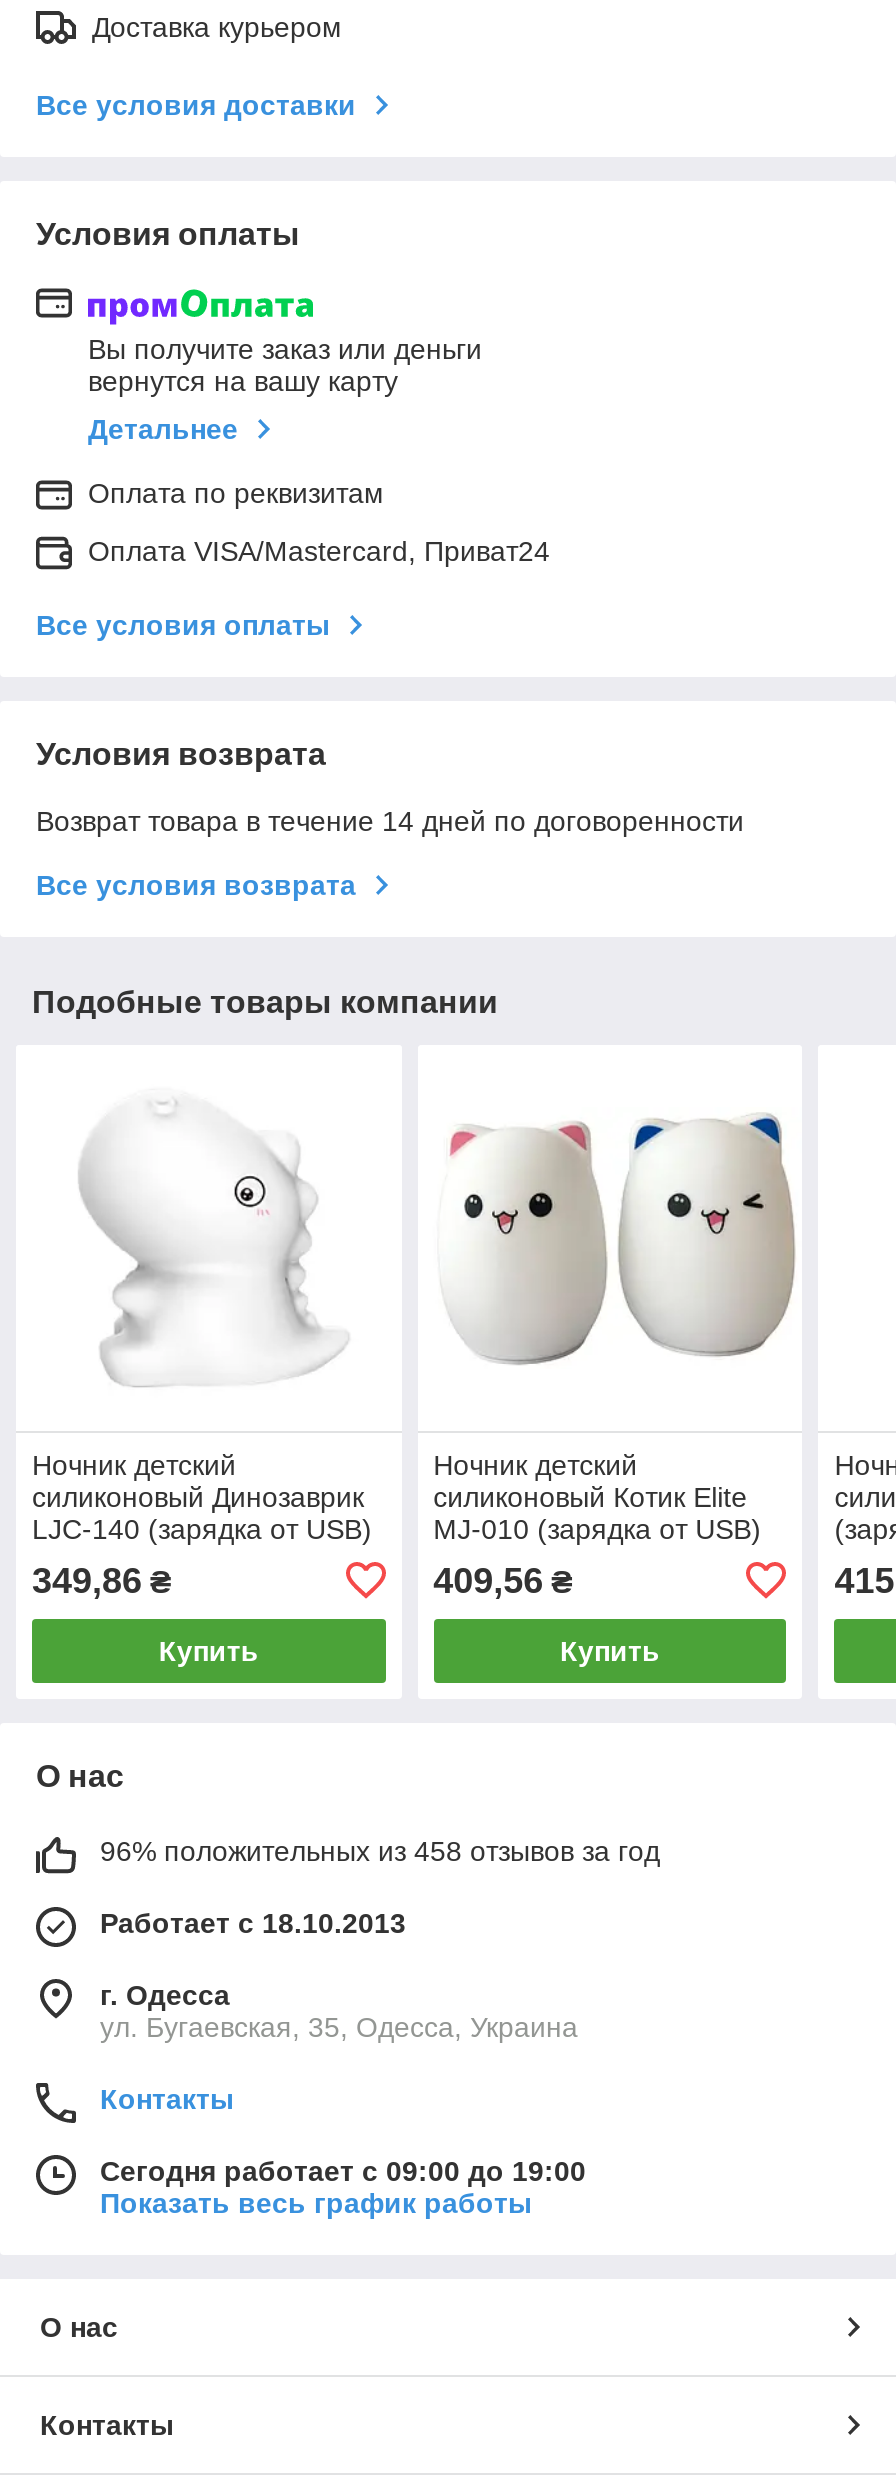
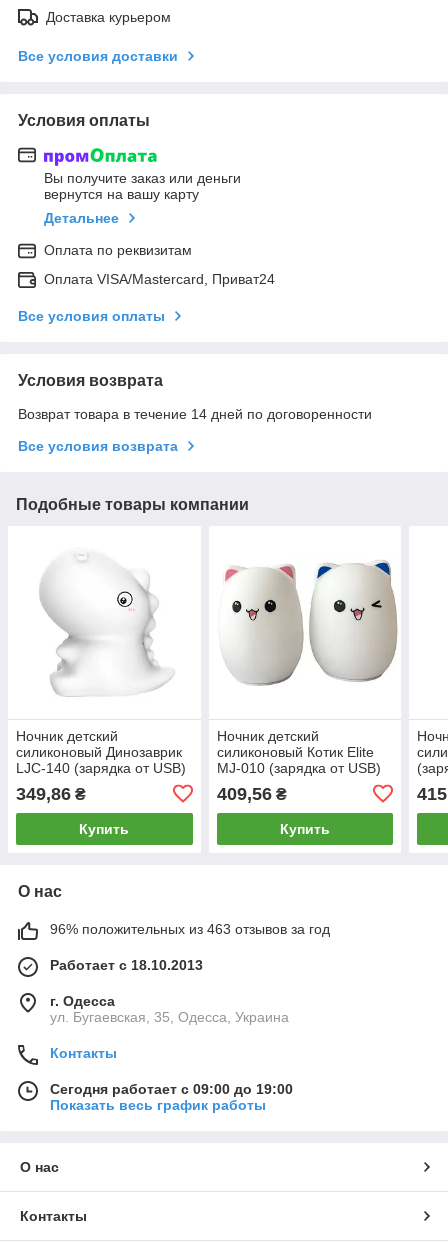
- 96% положительных из 458 отзывов за год
+ 96% положительных из 463 отзывов за год
